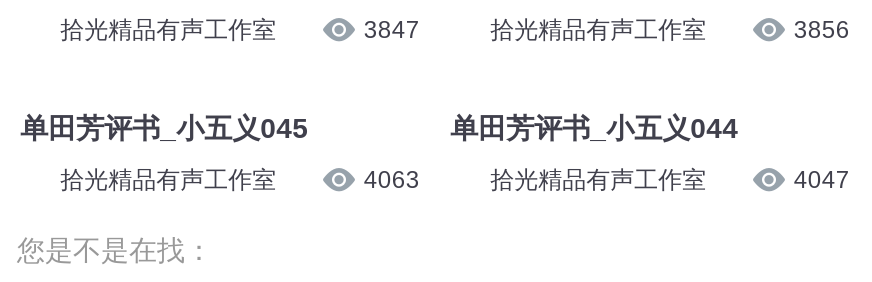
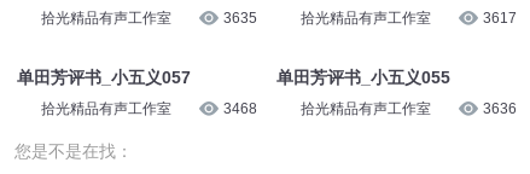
- 3847
+ 3635

- 3856
+ 3617

- 单田芳评书_小五义045
+ 单田芳评书_小五义057

- 单田芳评书_小五义044
+ 单田芳评书_小五义055

- 4063
+ 3468

- 4047
+ 3636
